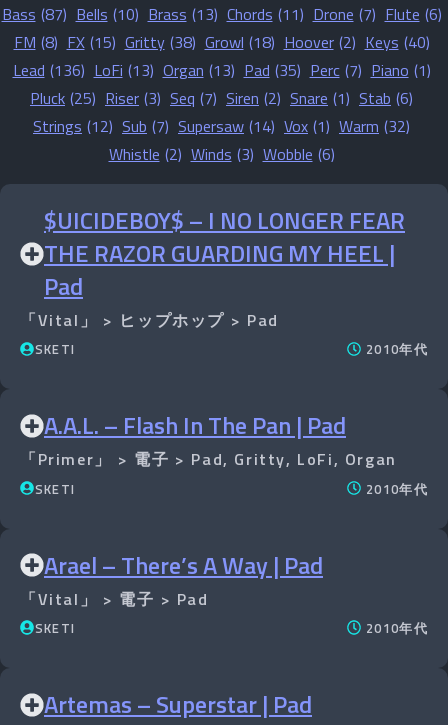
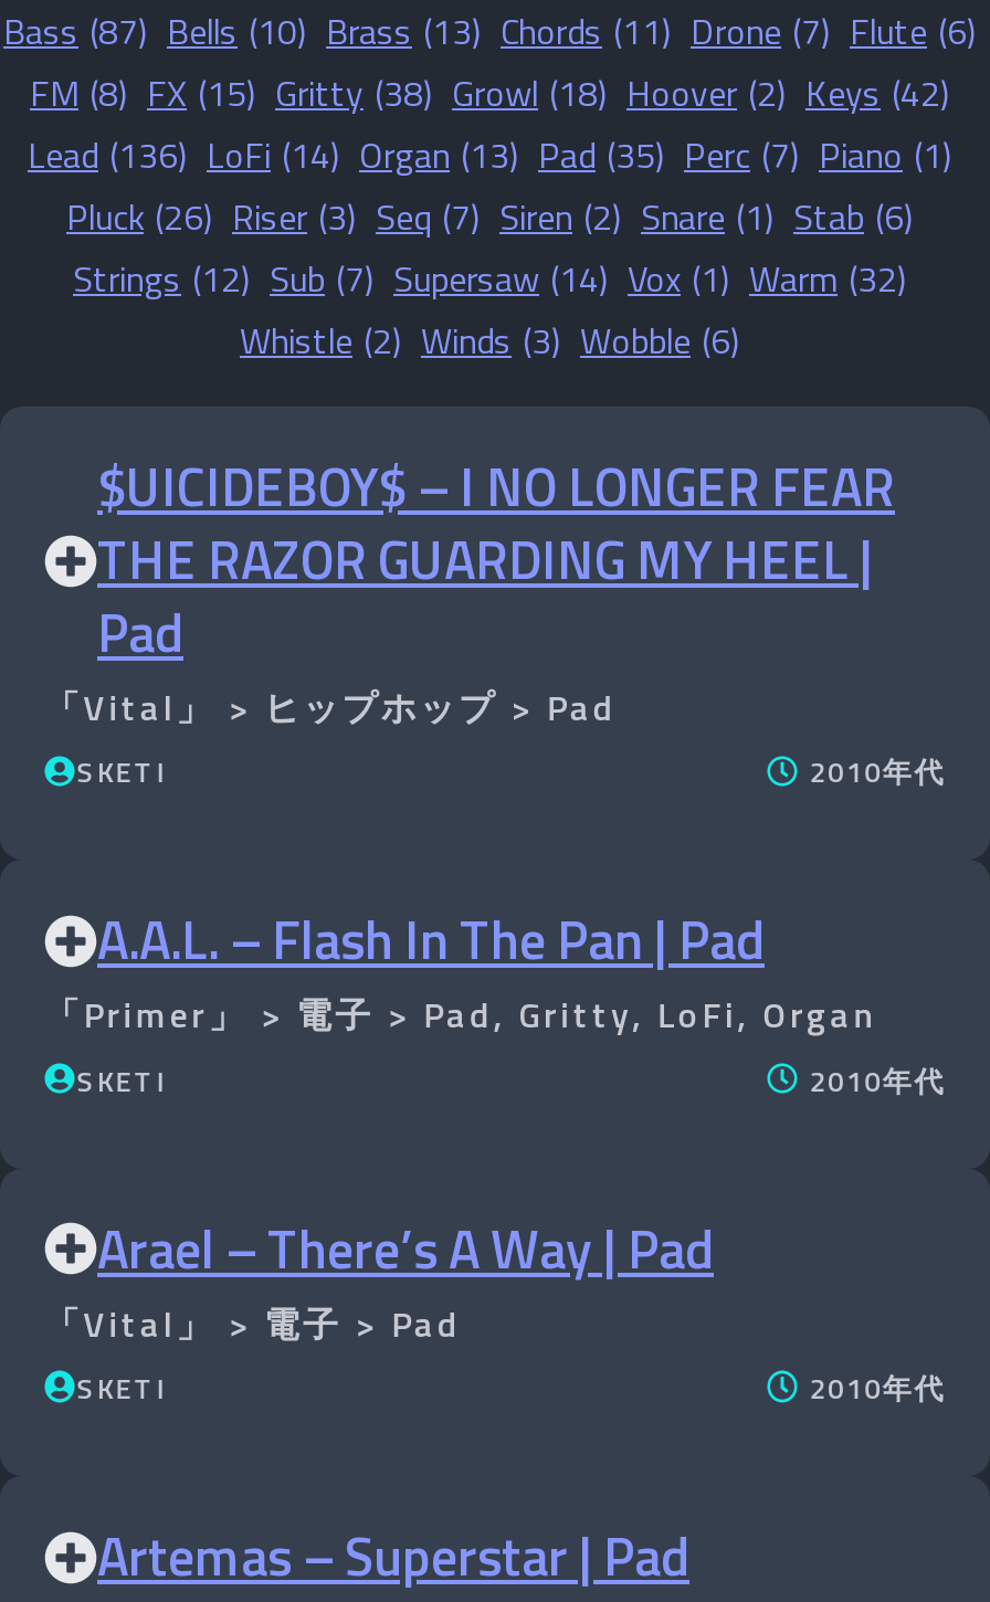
- FM (8) FX (15) Gritty (38) Growl (18) Hoover (2) Keys (40)
+ FM (8) FX (15) Gritty (38) Growl (18) Hoover (2) Keys (42)

- Lead (136) LoFi (13) Organ (13) Pad (35) Perc (7) Piano (1)
+ Lead (136) LoFi (14) Organ (13) Pad (35) Perc (7) Piano (1)

- Pluck (25) Riser (3) Seq (7) Siren (2) Snare (1) Stab (6)
+ Pluck (26) Riser (3) Seq (7) Siren (2) Snare (1) Stab (6)
